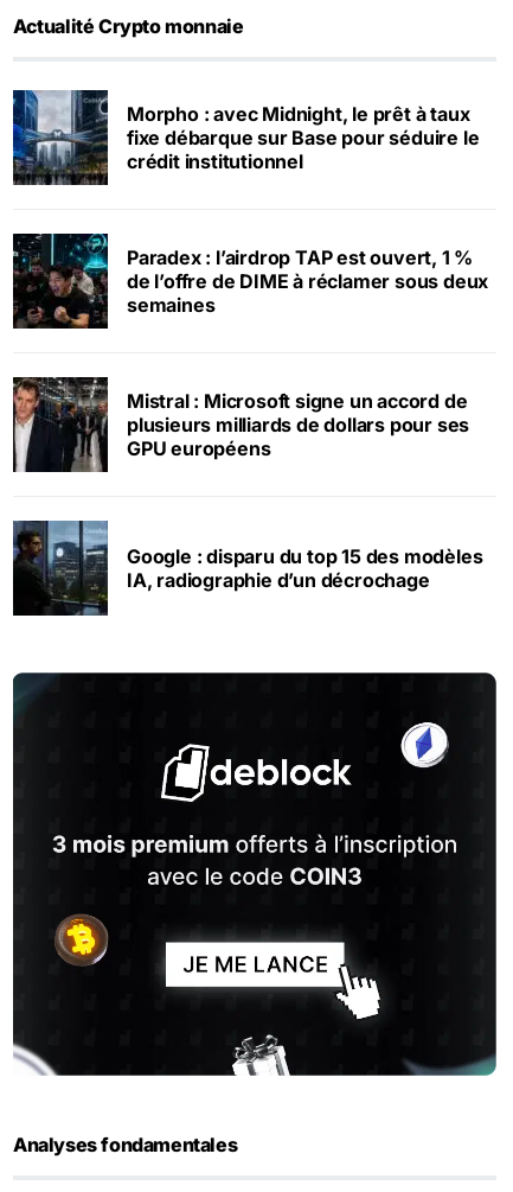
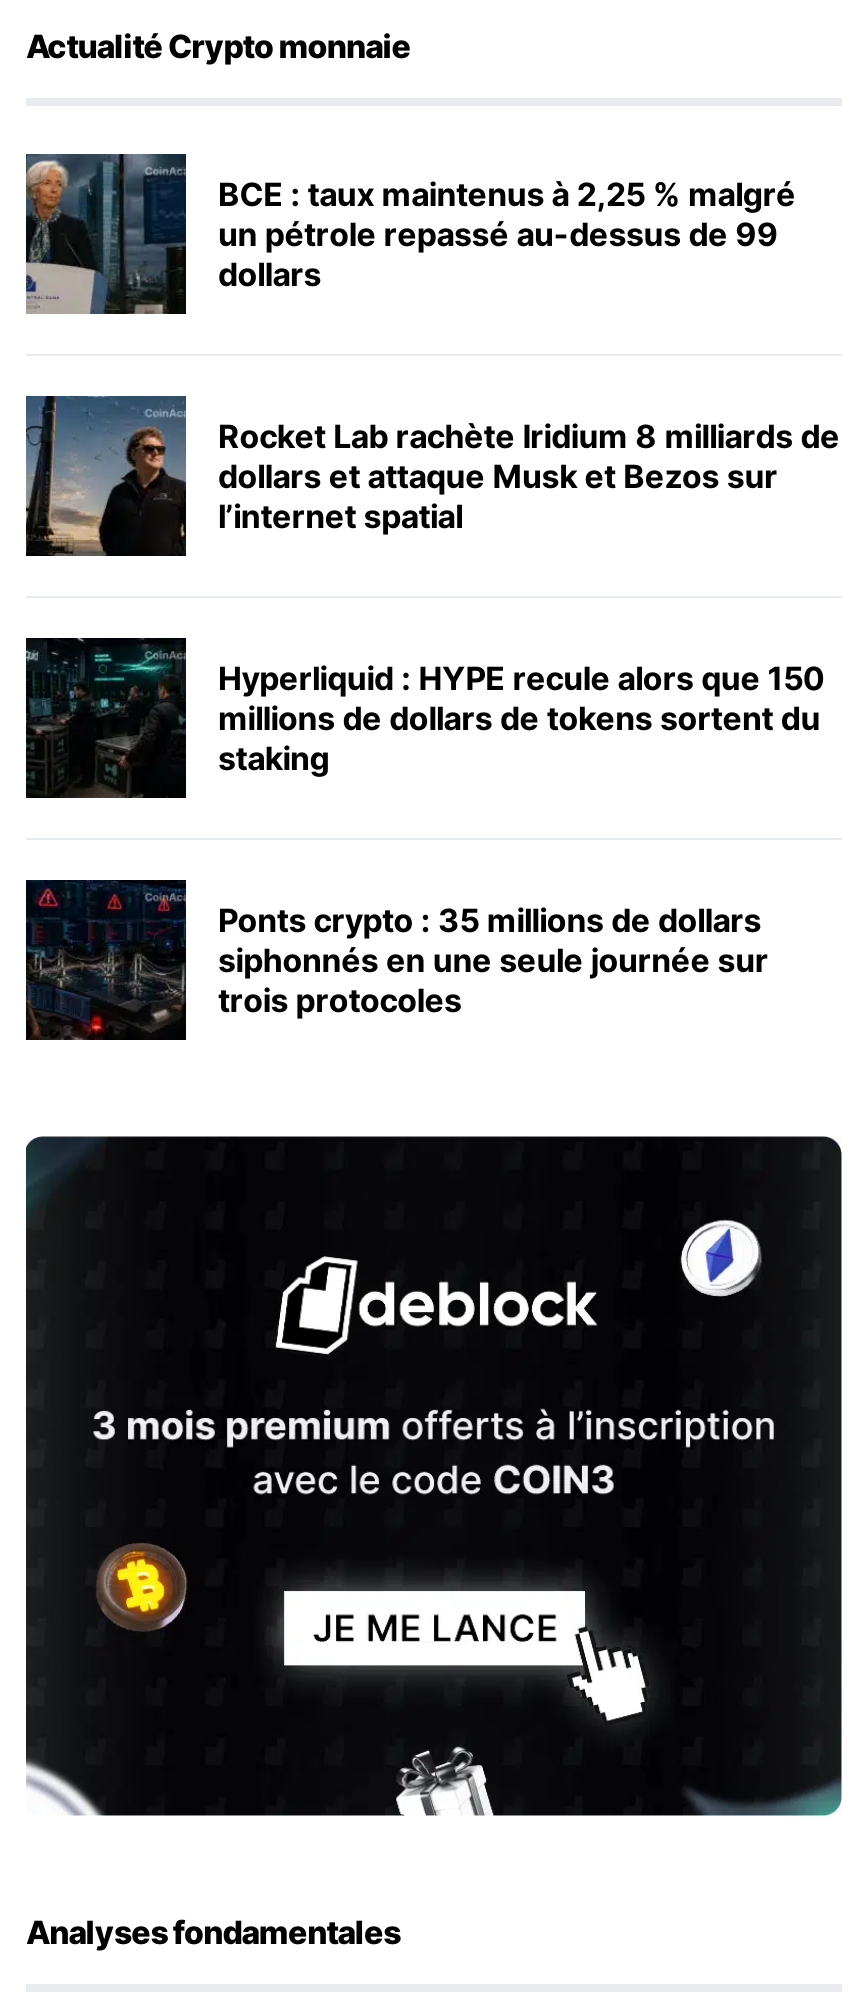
- [image]
- Morpho : avec Midnight, le prêt à taux
- fixe débarque sur Base pour séduire le
- crédit institutionnel
+ [image]
+ BCE : taux maintenus à 2,25 % malgré
+ un pétrole repassé au-dessus de 99
+ dollars

- [image]
- Paradex : l’airdrop TAP est ouvert, 1 %
- de l’offre de DIME à réclamer sous deux
- semaines
+ [image]
+ Rocket Lab rachète Iridium 8 milliards de
+ dollars et attaque Musk et Bezos sur
+ l’internet spatial

- [image]
- Mistral : Microsoft signe un accord de
- plusieurs milliards de dollars pour ses
- GPU européens
+ [image]
+ Hyperliquid : HYPE recule alors que 150
+ millions de dollars de tokens sortent du
+ staking

- [image]
- Google : disparu du top 15 des modèles
- IA, radiographie d’un décrochage
+ [image]
+ Ponts crypto : 35 millions de dollars
+ siphonnés en une seule journée sur
+ trois protocoles
